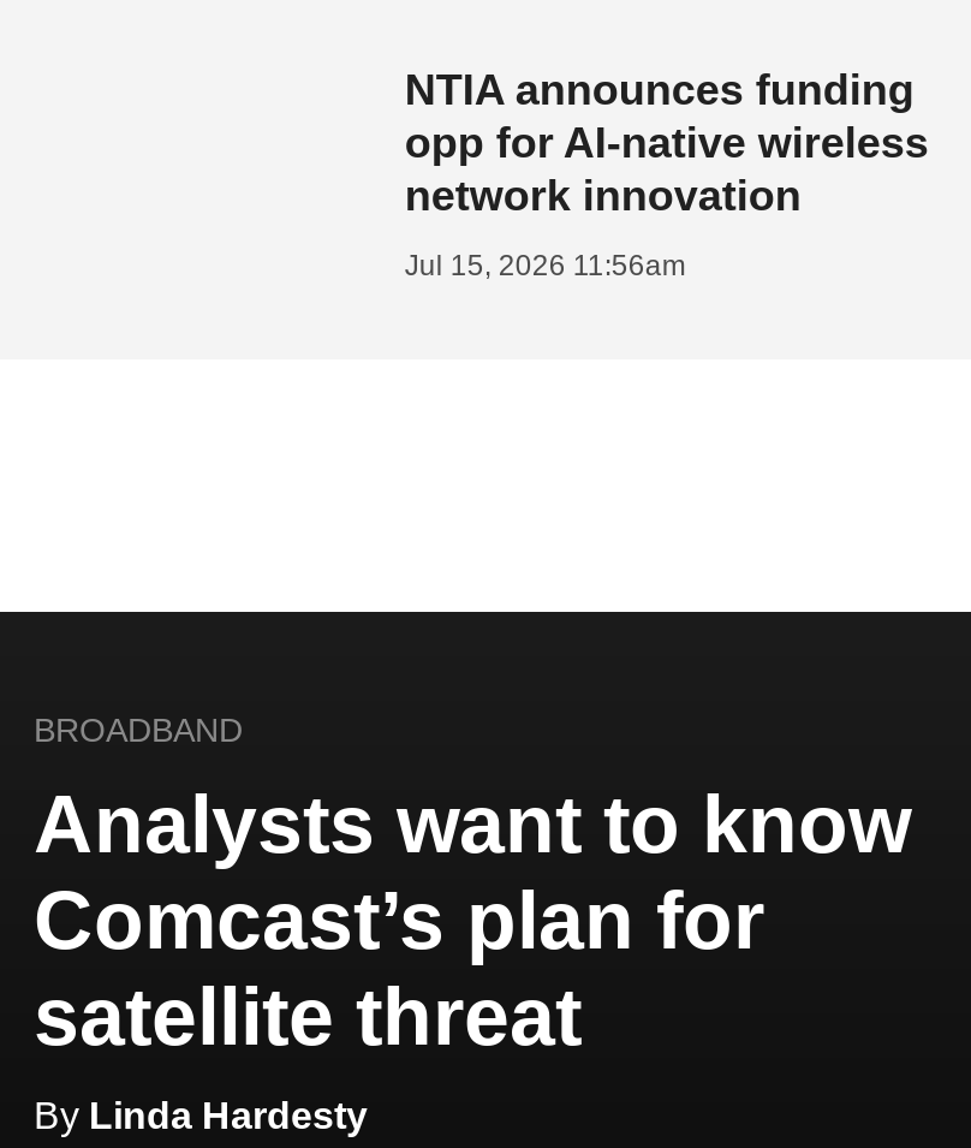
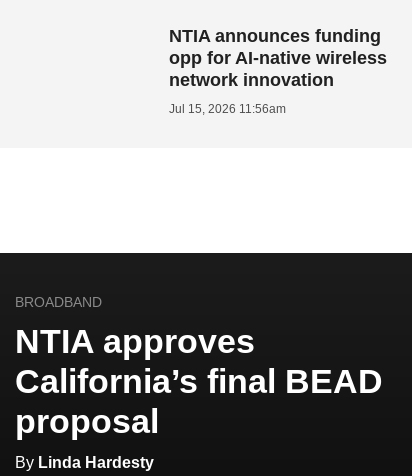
- Analysts want to know
- Comcast’s plan for
- satellite threat
+ NTIA approves
+ California’s final BEAD
+ proposal
